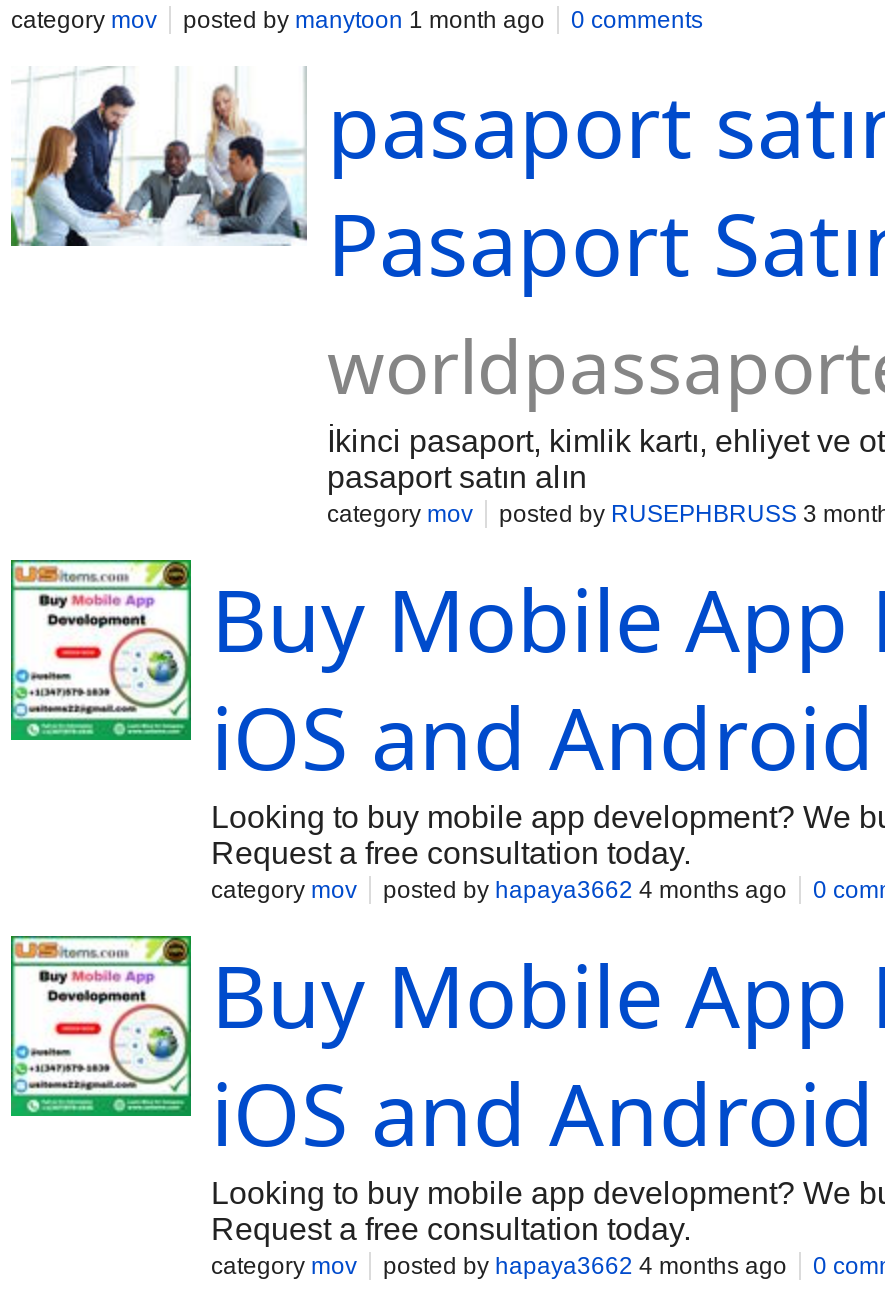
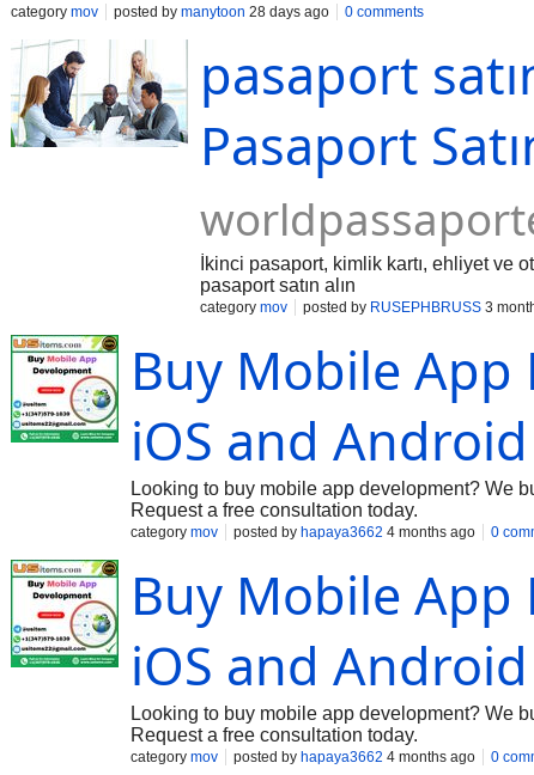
- posted by manytoon 1 month ago
+ posted by manytoon 28 days ago
